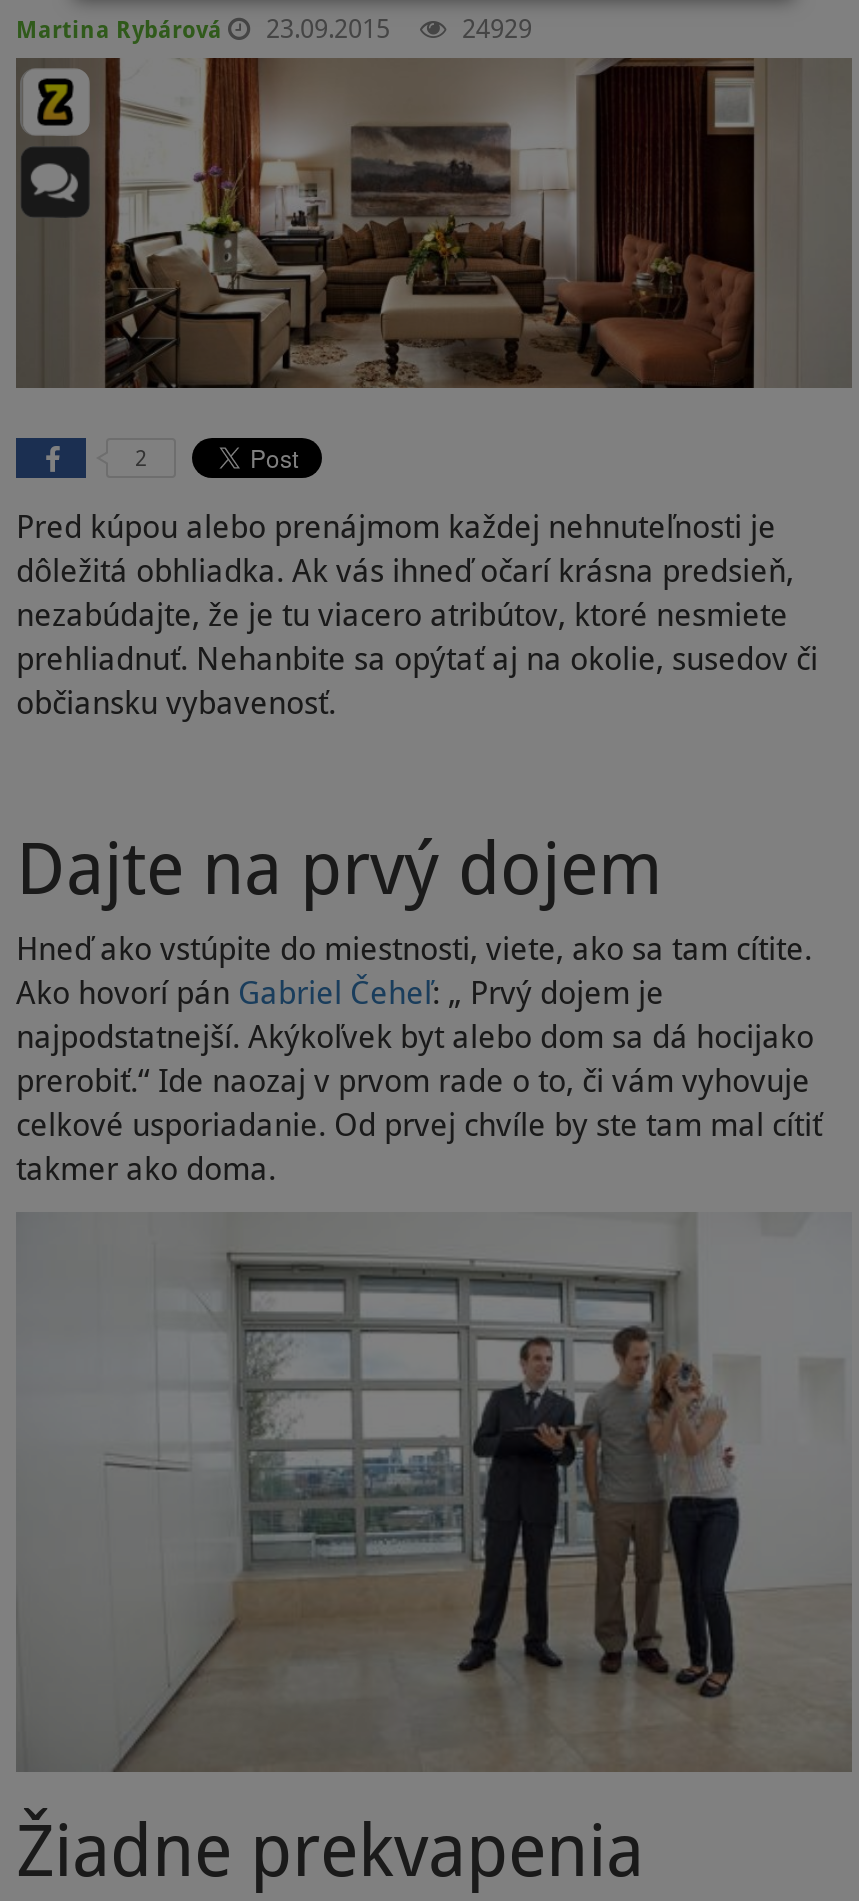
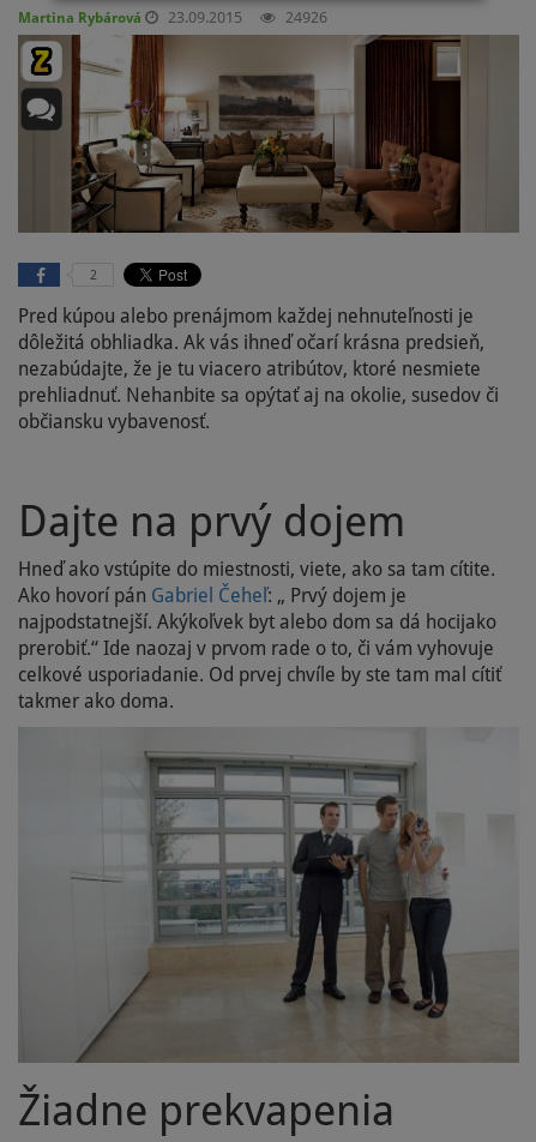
- 24929
+ 24926
